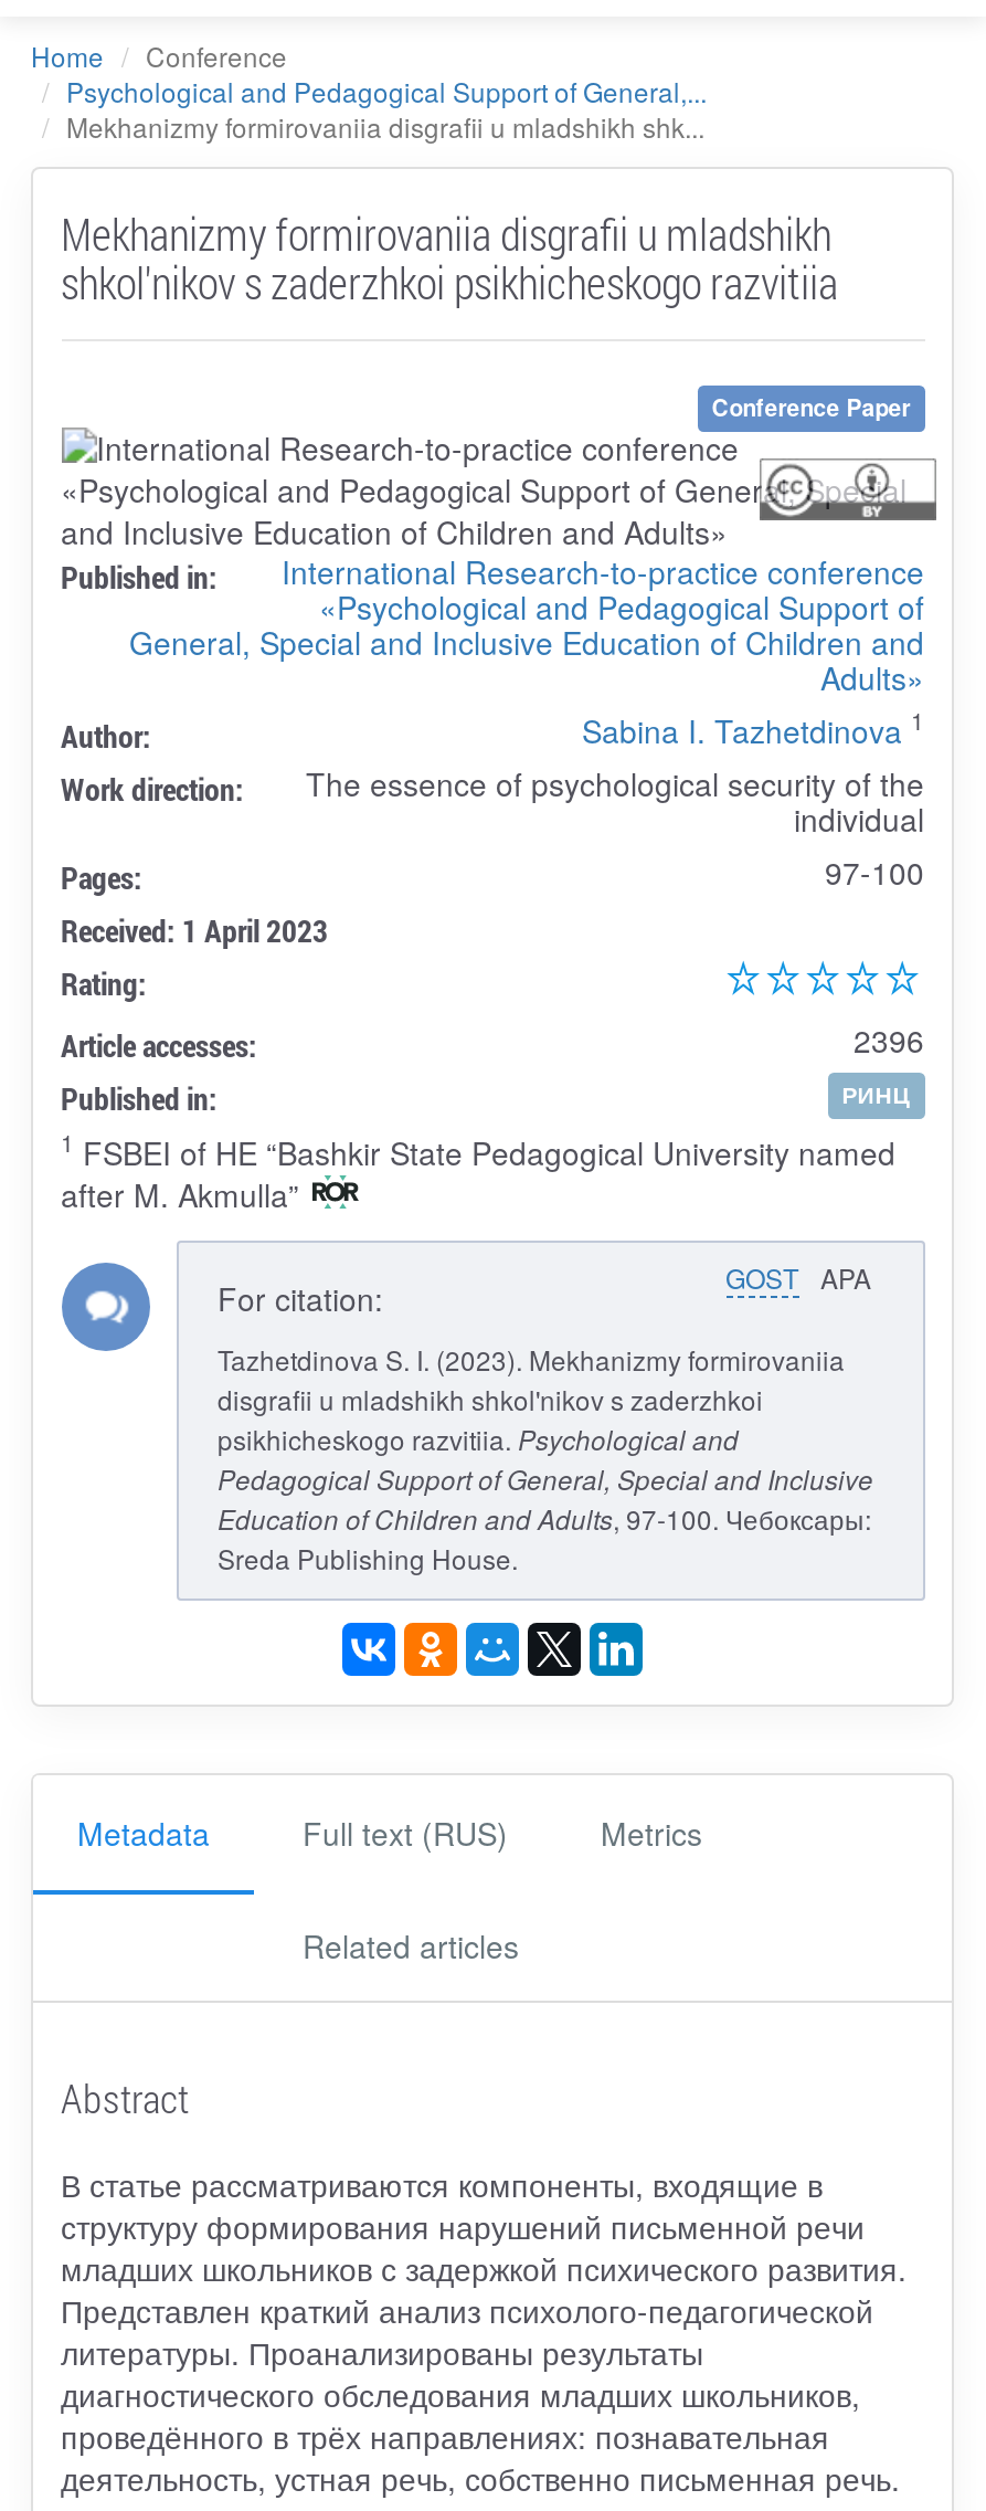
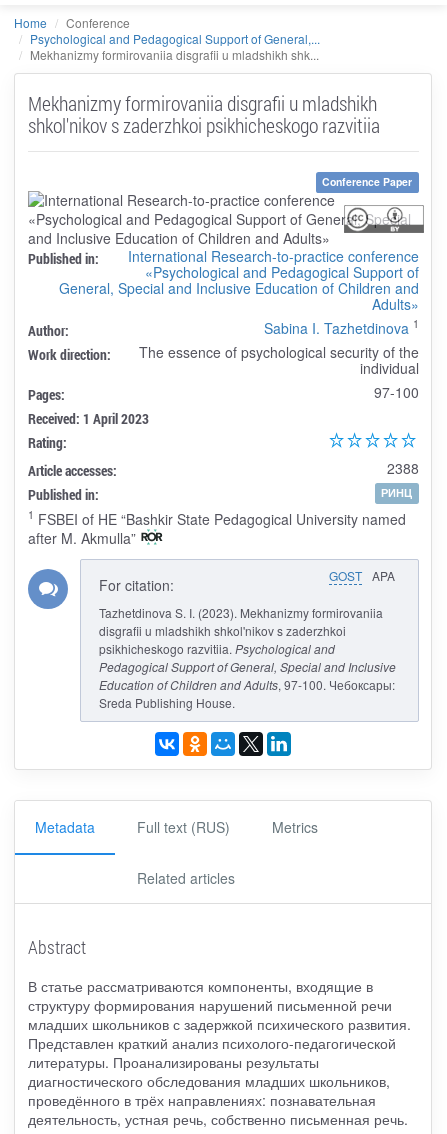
- 2396
+ 2388
